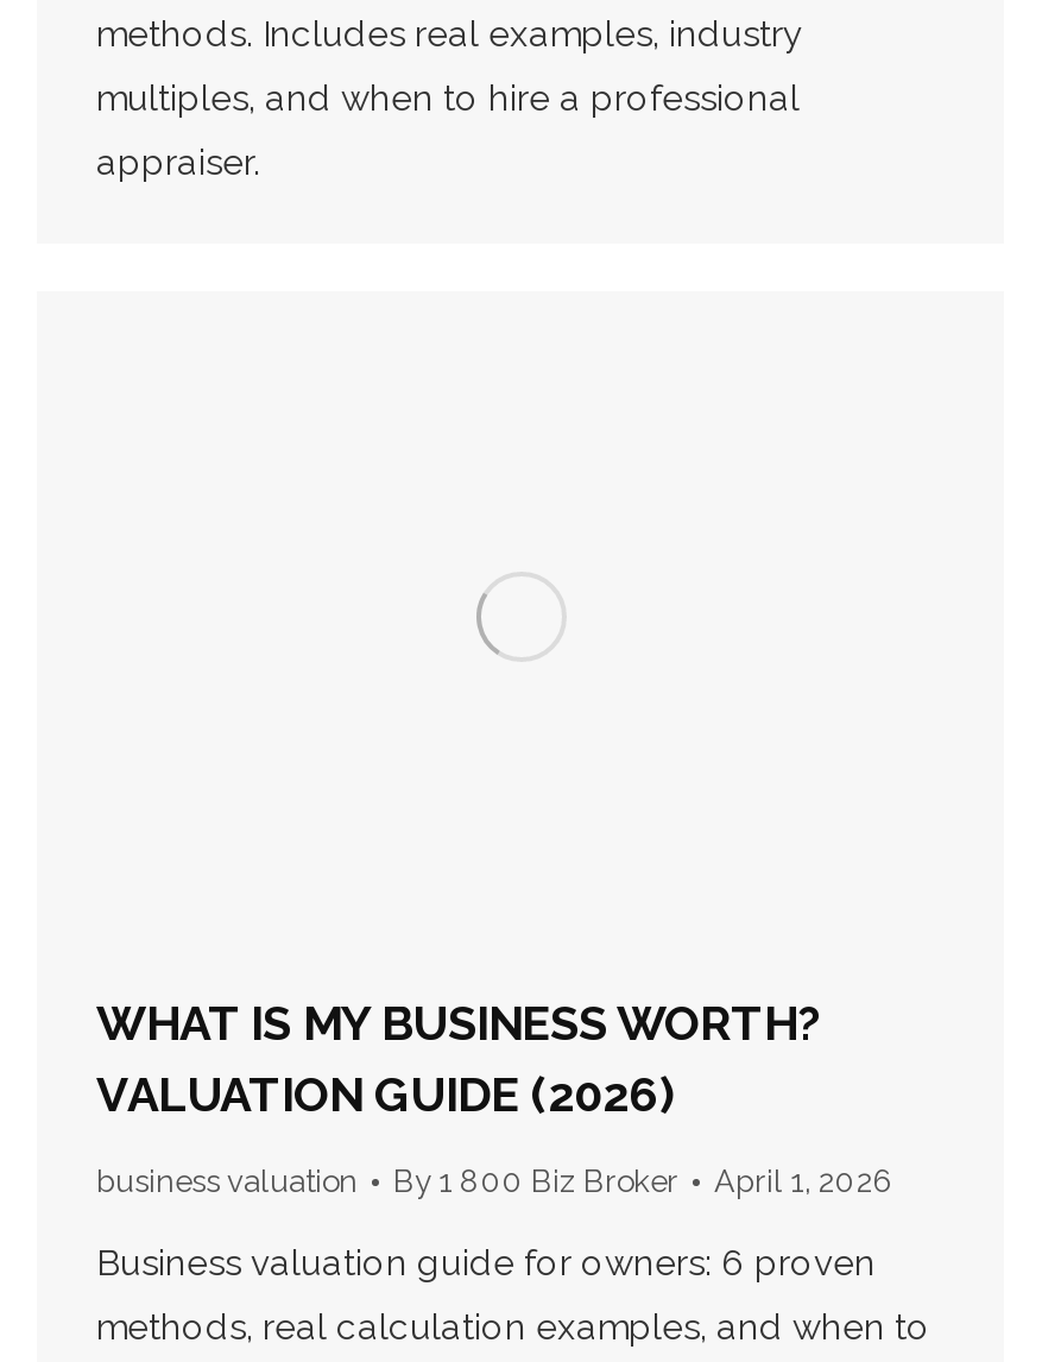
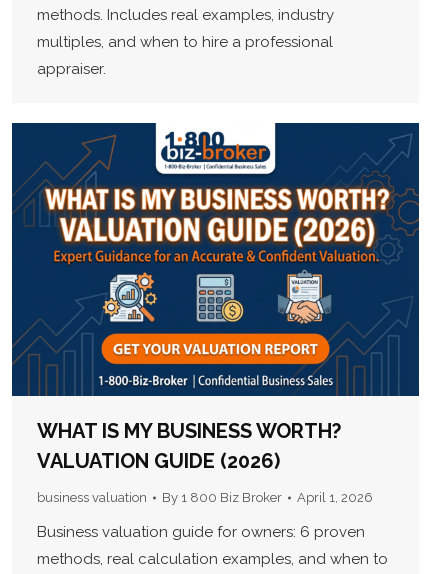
+ [image]
